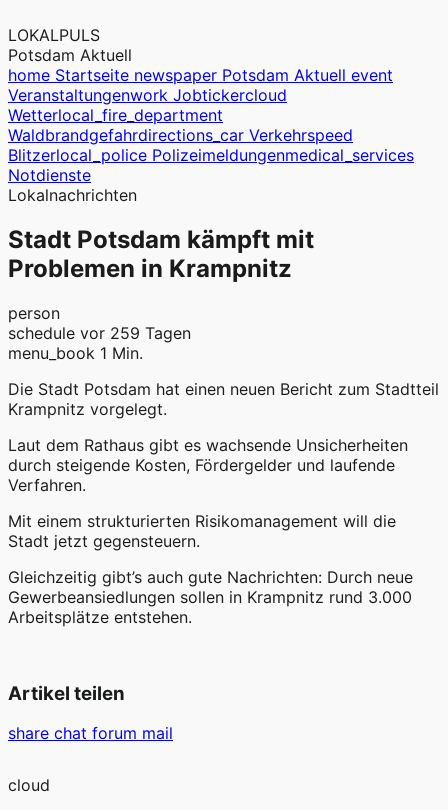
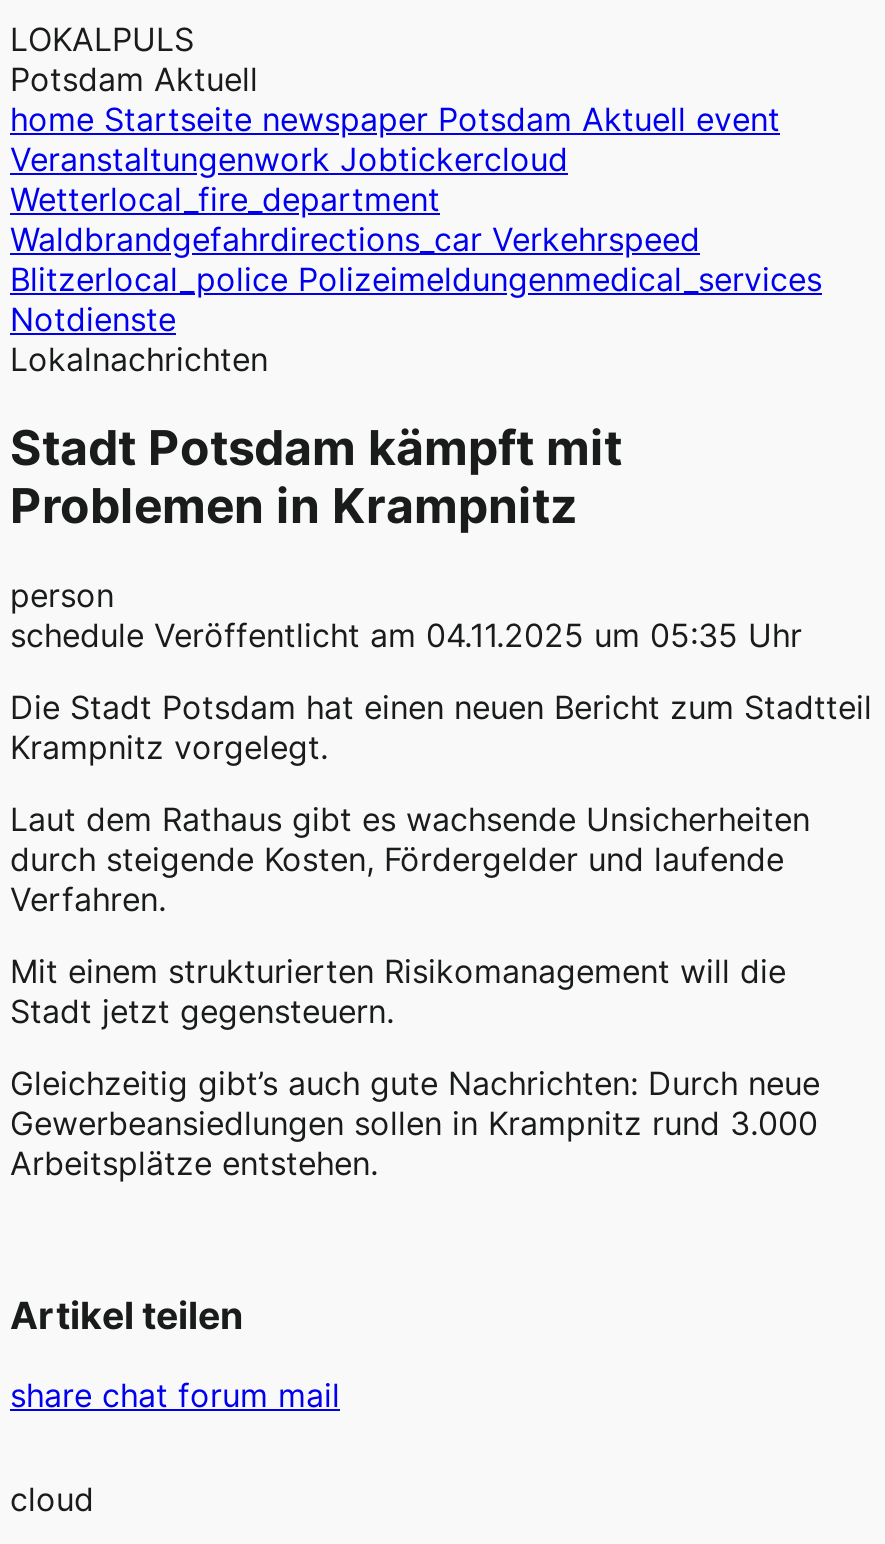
- schedule vor 259 Tagen
- menu_book 1 Min.
+ schedule Veröffentlicht am 04.11.2025 um 05:35 Uhr
